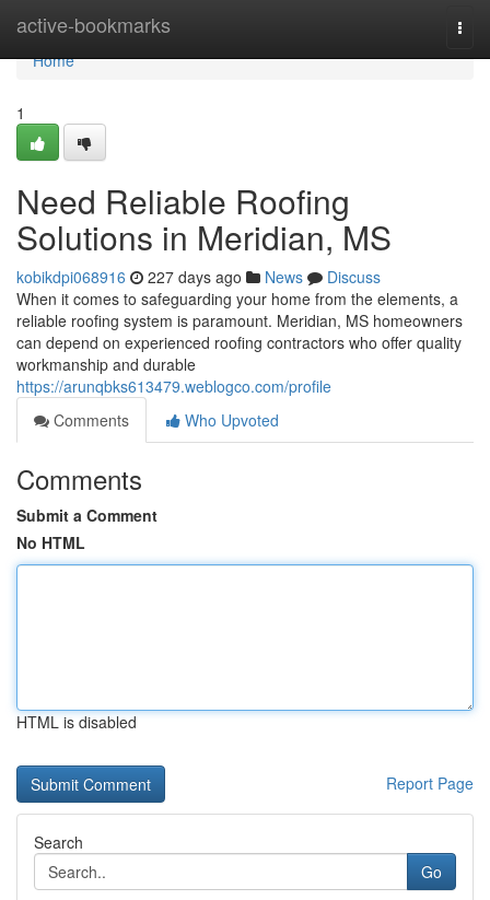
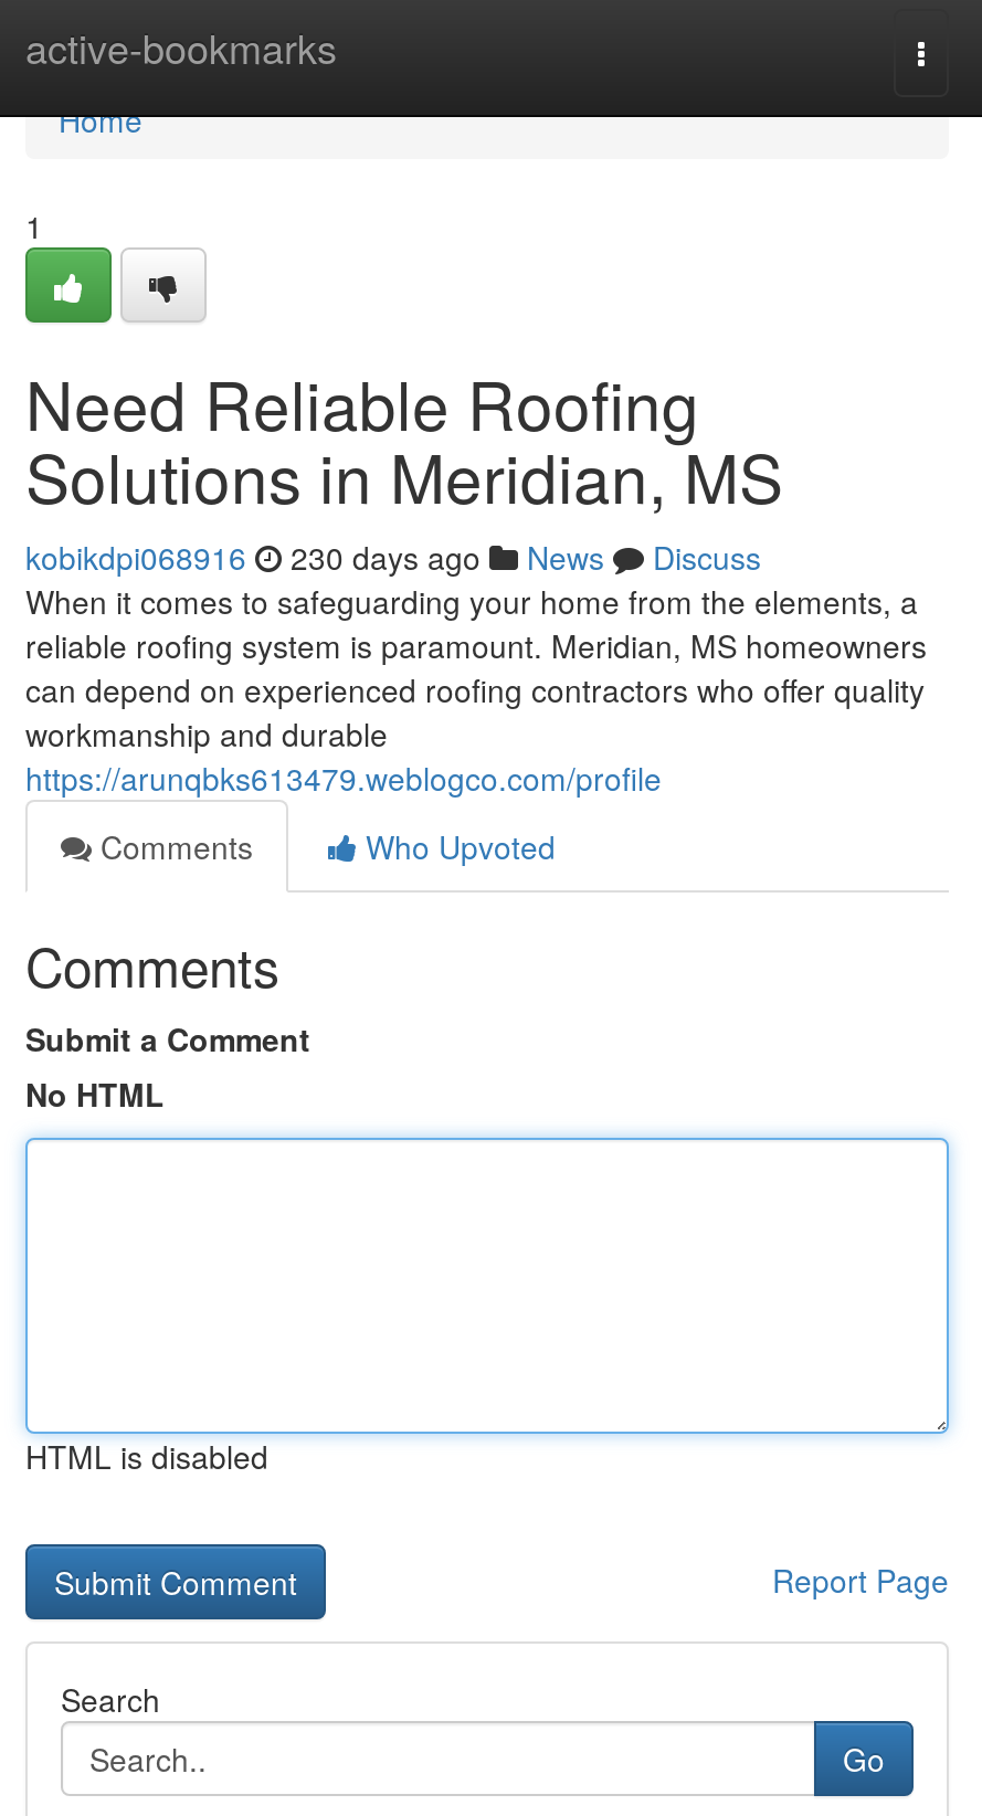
- kobikdpi068916 227 days ago News Discuss
+ kobikdpi068916 230 days ago News Discuss
